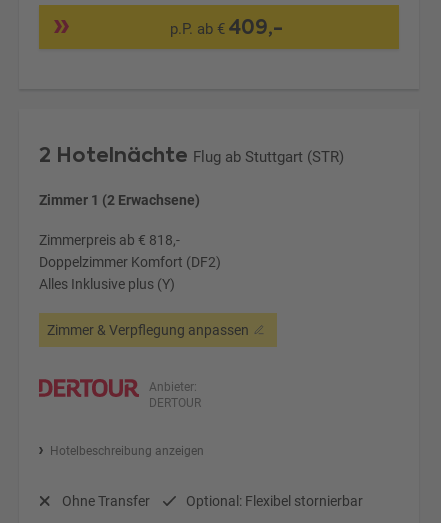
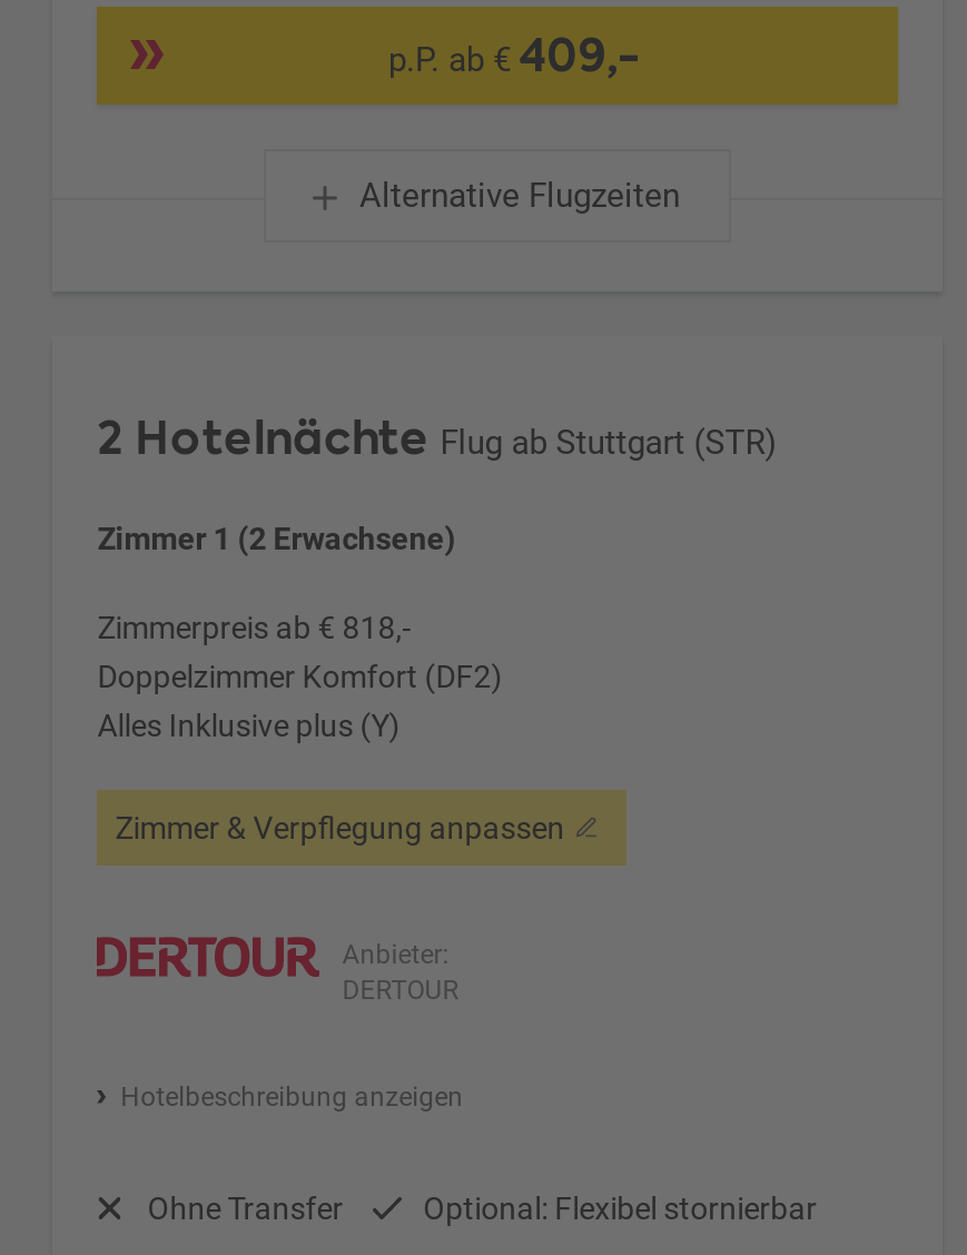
+ Alternative Flugzeiten
